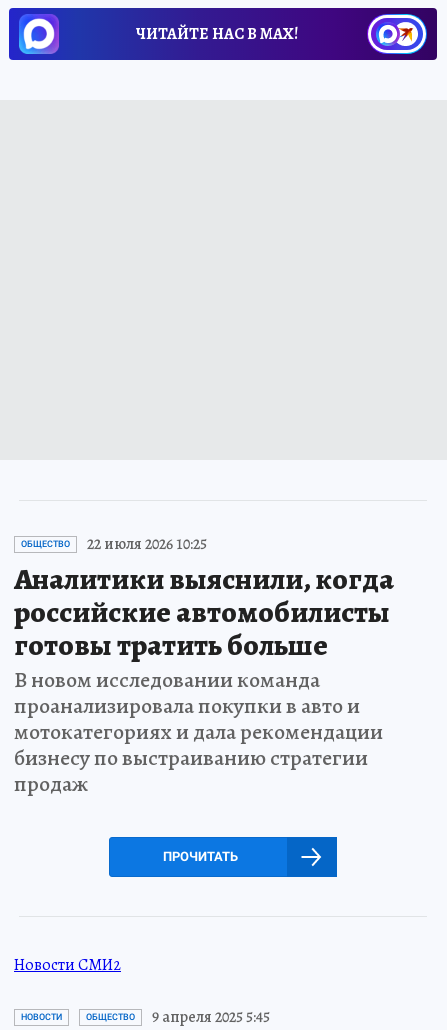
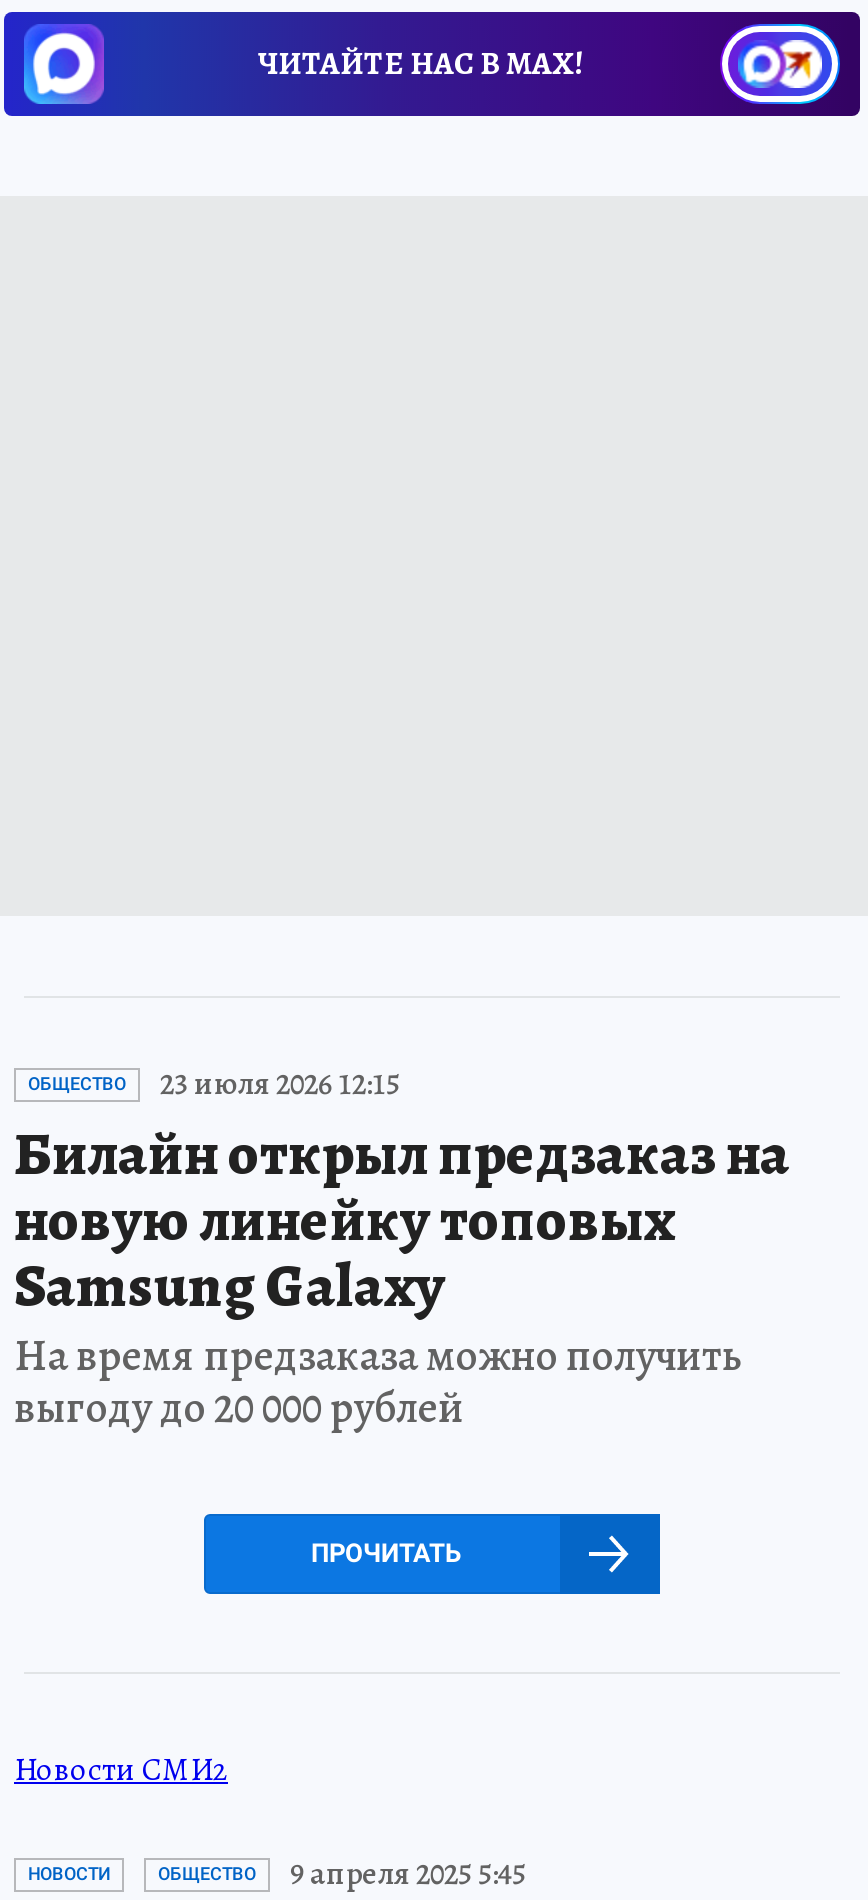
- 22 июля 2026 10:25
- Аналитики выяснили, когда
- российские автомобилисты
- готовы тратить больше
- В новом исследовании команда
- проанализировала покупки в авто и
- мотокатегориях и дала рекомендации
- бизнесу по выстраиванию стратегии
- продаж
+ 23 июля 2026 12:15
+ Билайн открыл предзаказ на
+ новую линейку топовых
+ Samsung Galaxy
+ На время предзаказа можно получить
+ выгоду до 20 000 рублей
